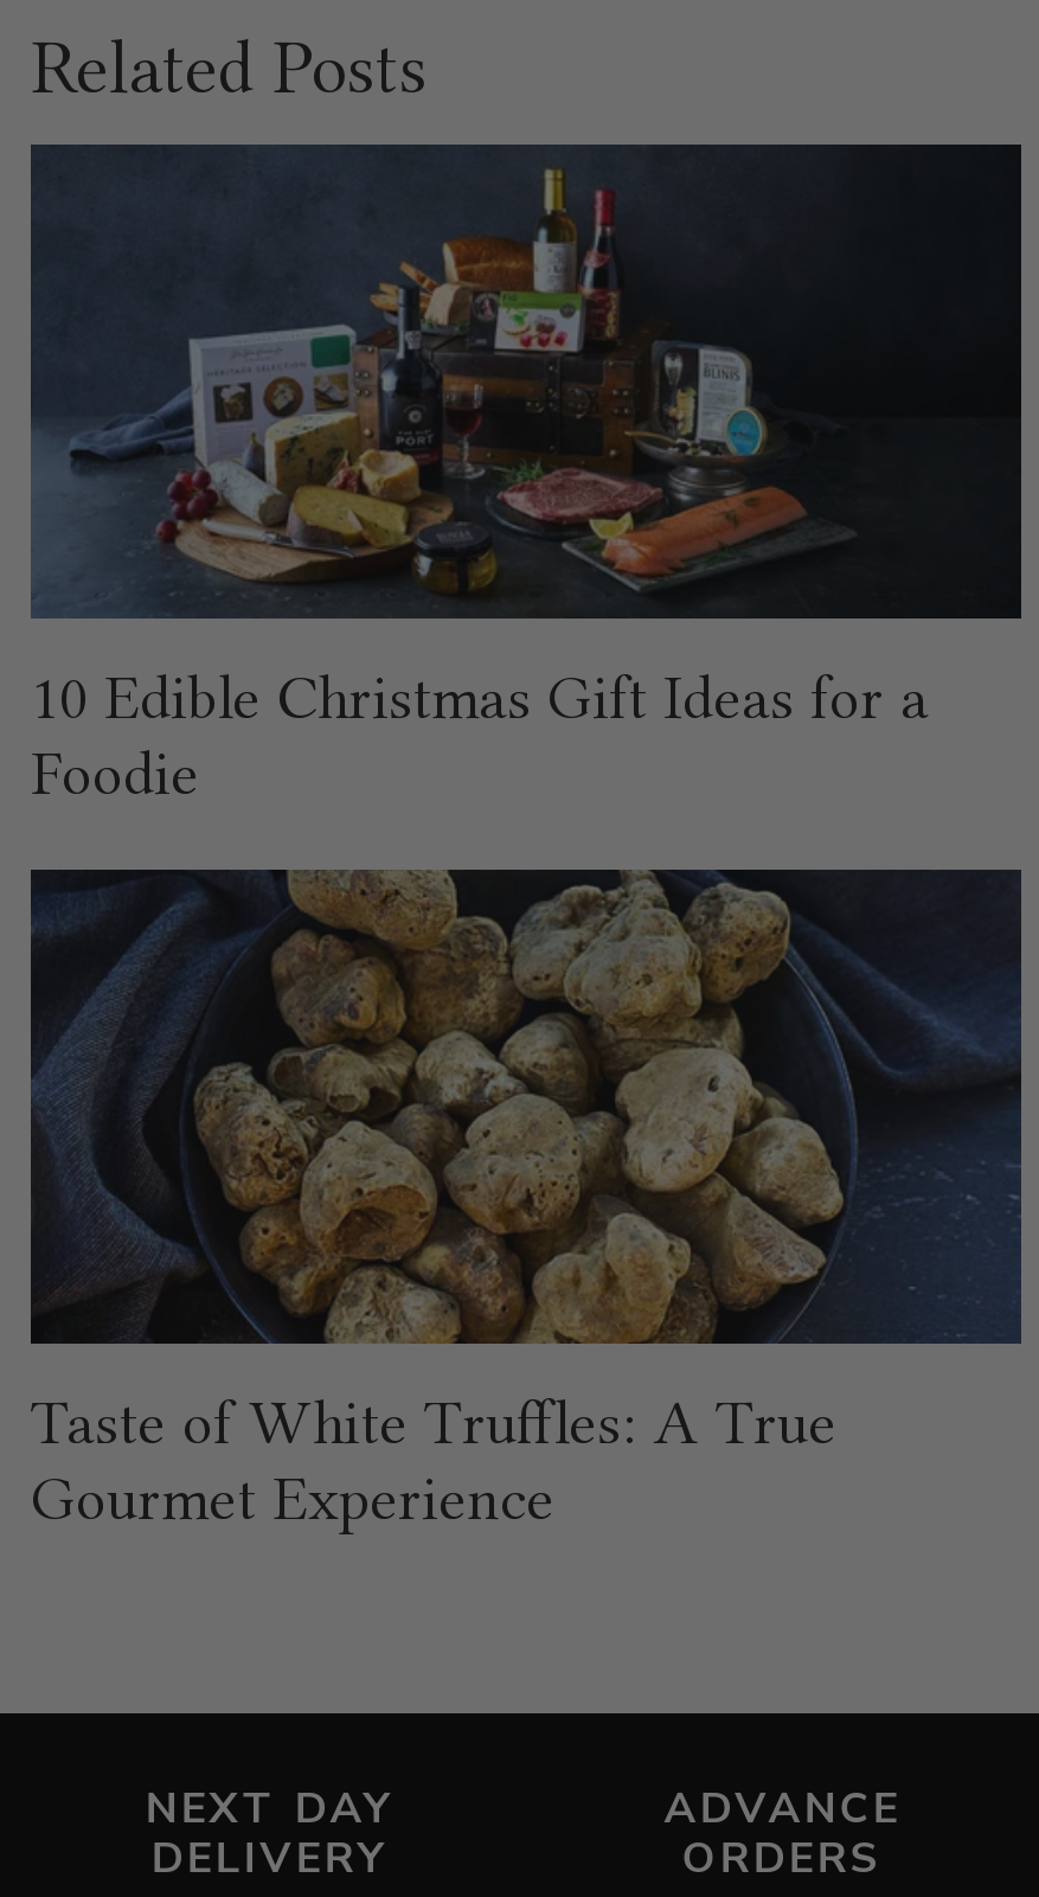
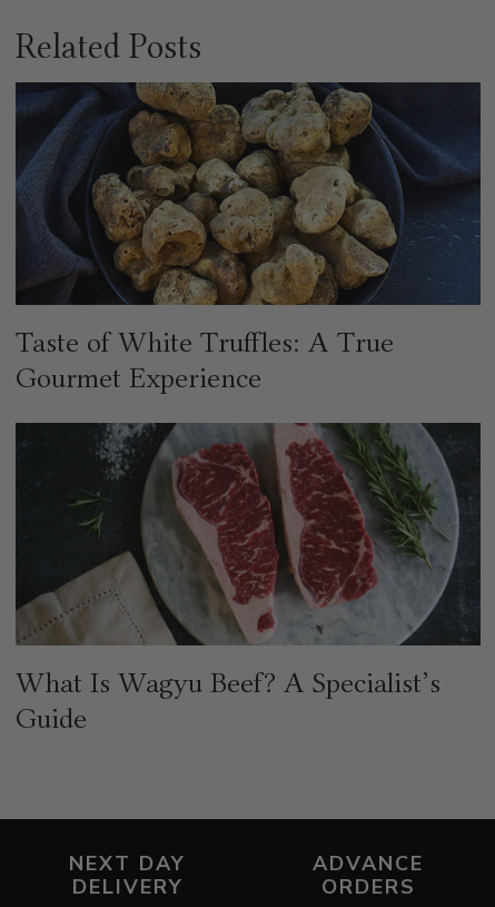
- [image]
- 10 Edible Christmas Gift Ideas for a
- Foodie

moved up: [image] | Taste of White Truffles: A True | Gourmet Experience

+ [image]
+ What Is Wagyu Beef? A Specialist’s
+ Guide
